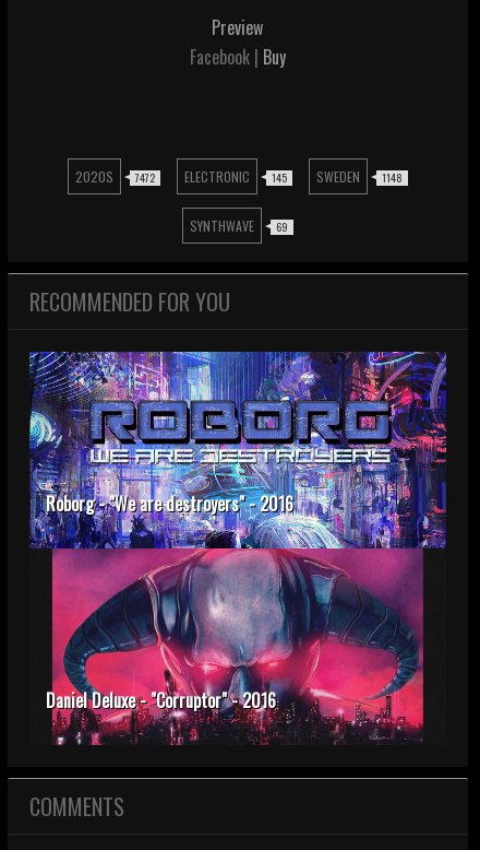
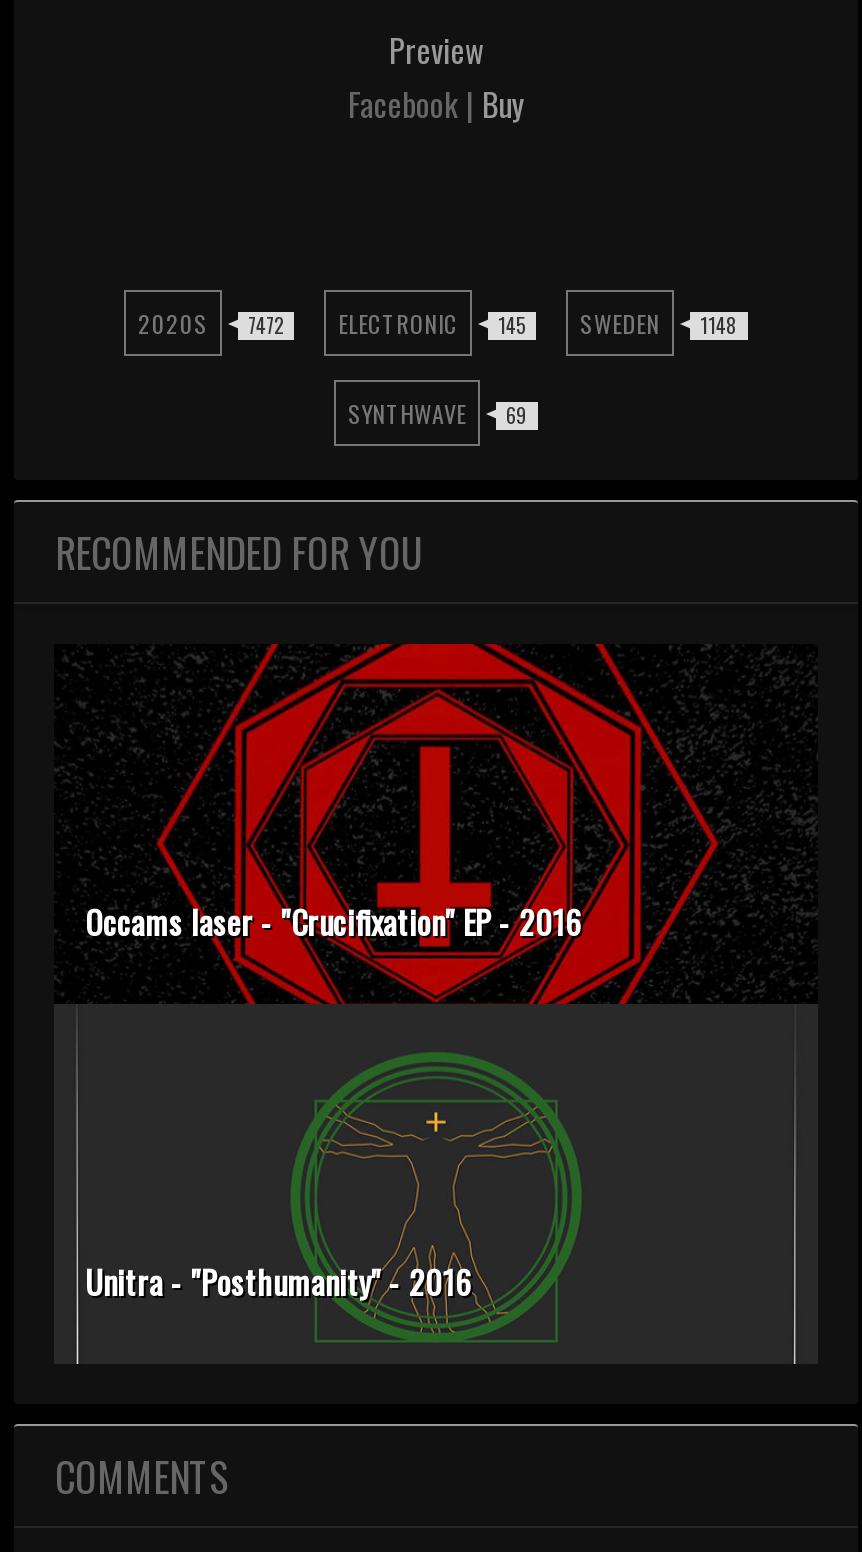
- [image]
- Roborg - "We are destroyers" - 2016
+ [image]
+ Occams laser - "Crucifixation" EP - 2016

- Daniel Deluxe - "Corruptor" - 2016
+ Unitra - "Posthumanity" - 2016
